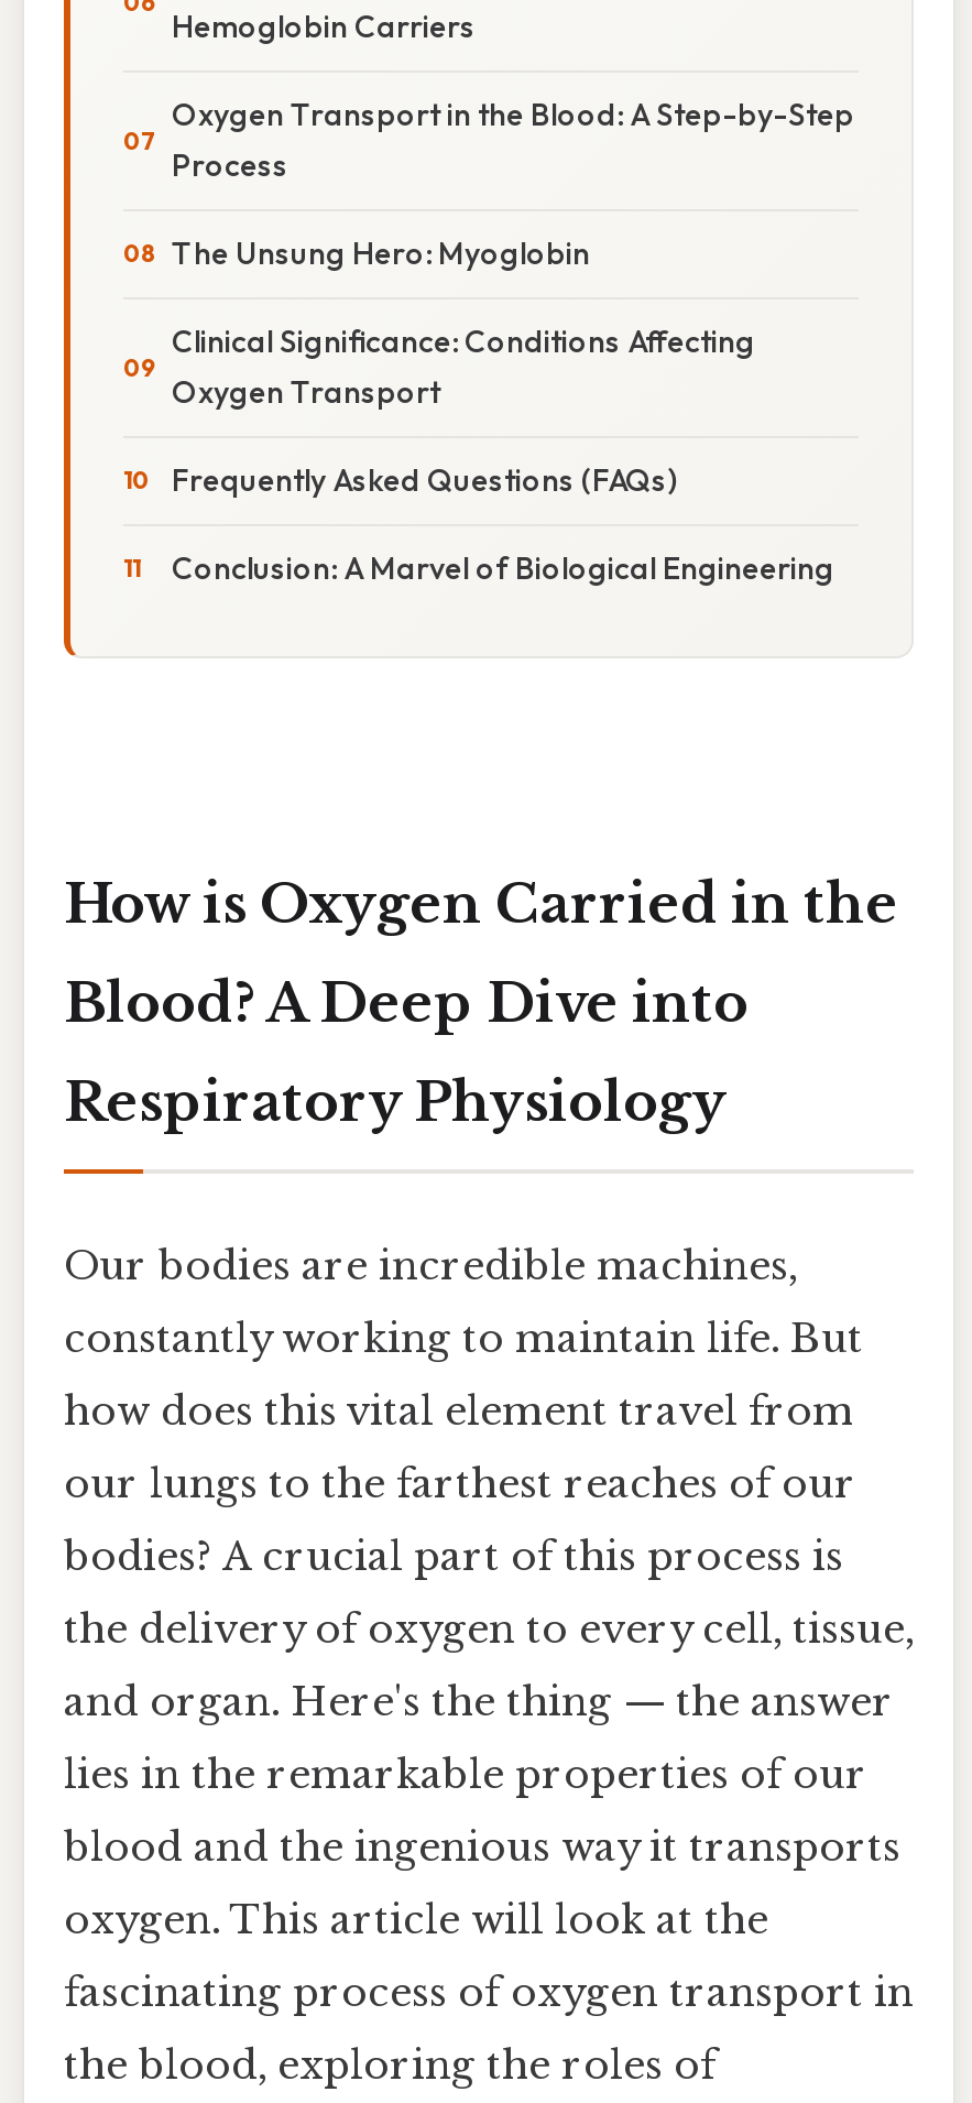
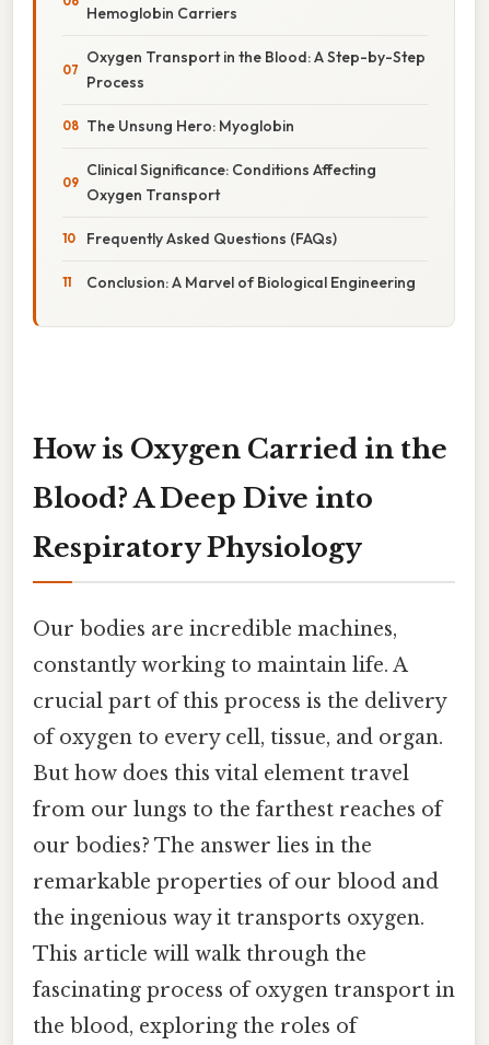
- constantly working to maintain life. But
+ constantly working to maintain life. A

- how does this vital element travel from
+ crucial part of this process is the delivery

- our lungs to the farthest reaches of our
+ of oxygen to every cell, tissue, and organ.

- bodies? A crucial part of this process is
+ But how does this vital element travel

- the delivery of oxygen to every cell, tissue,
+ from our lungs to the farthest reaches of

- and organ. Here's the thing — the answer
+ our bodies? The answer lies in the

- lies in the remarkable properties of our
+ remarkable properties of our blood and

- blood and the ingenious way it transports
+ the ingenious way it transports oxygen.

- oxygen. This article will look at the
+ This article will walk through the
